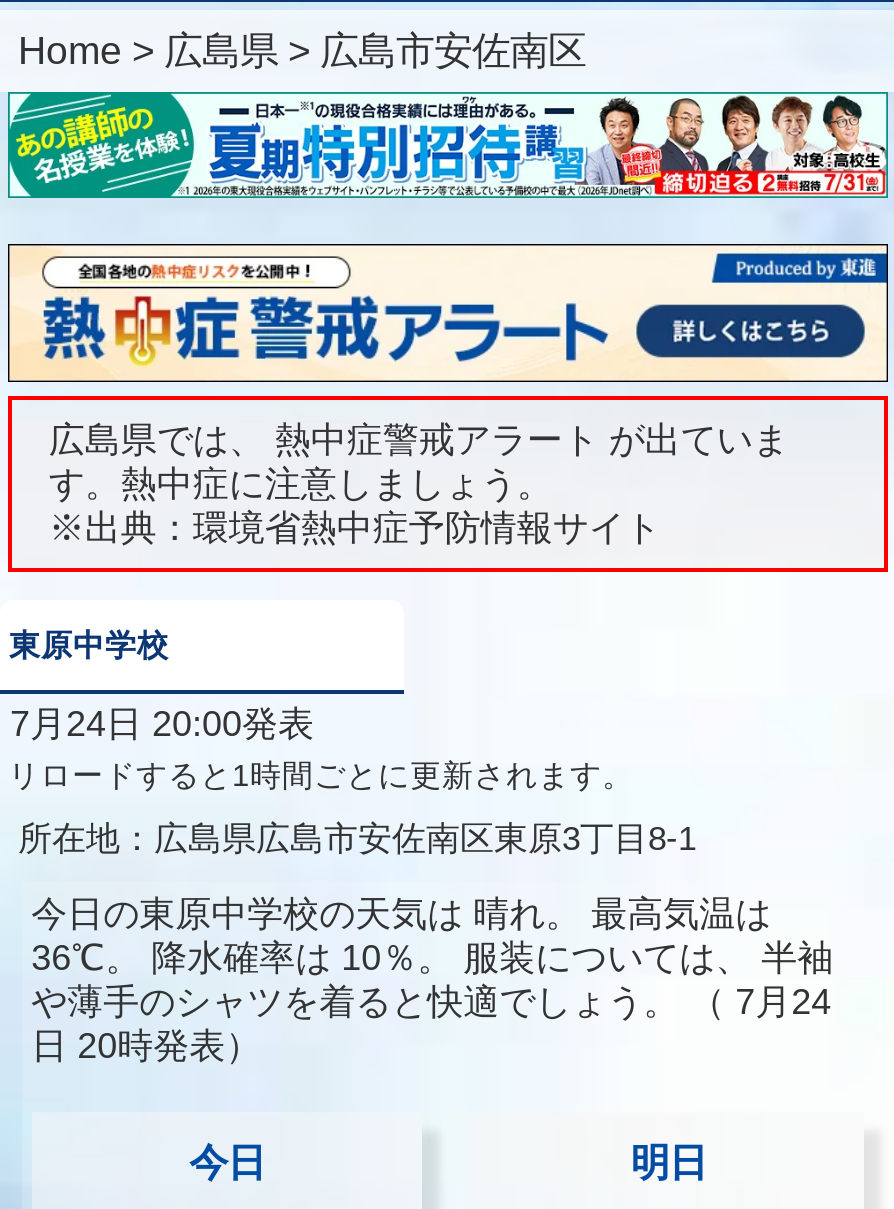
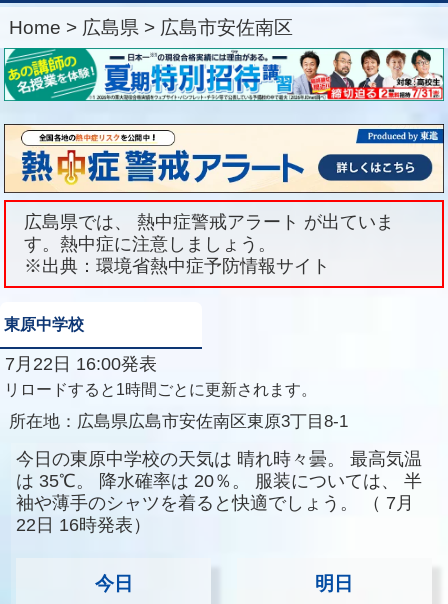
- 7月24日 20:00発表
+ 7月22日 16:00発表

- 今日の東原中学校の天気は 晴れ。 最高気温は
- 36℃。 降水確率は 10％。 服装については、 半袖
- や薄手のシャツを着ると快適でしょう。（ 7月24
- 日 20時発表）
+ 今日の東原中学校の天気は 晴れ時々曇。 最高気温
+ は 35℃。 降水確率は 20％。 服装については、 半
+ 袖や薄手のシャツを着ると快適でしょう。（ 7月
+ 22日 16時発表）
